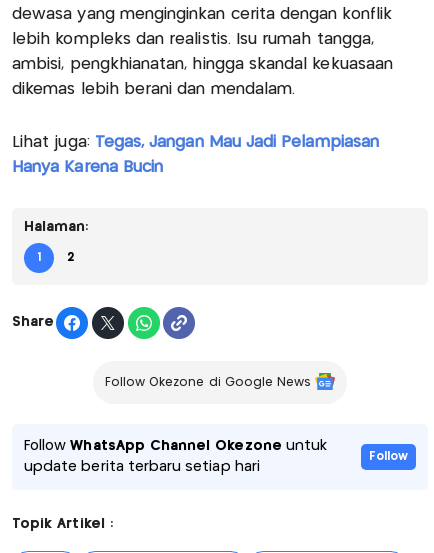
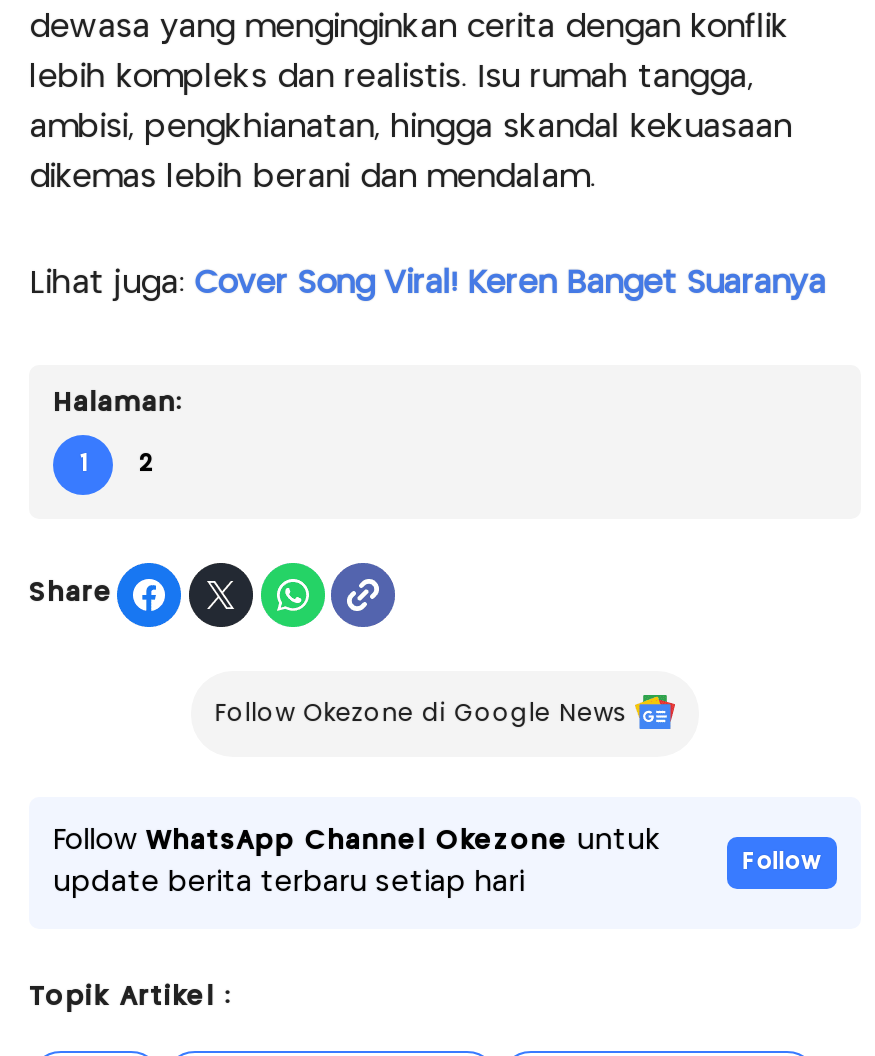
- Lihat juga: Tegas, Jangan Mau Jadi Pelampiasan
- Hanya Karena Bucin
+ Lihat juga: Cover Song Viral! Keren Banget Suaranya
